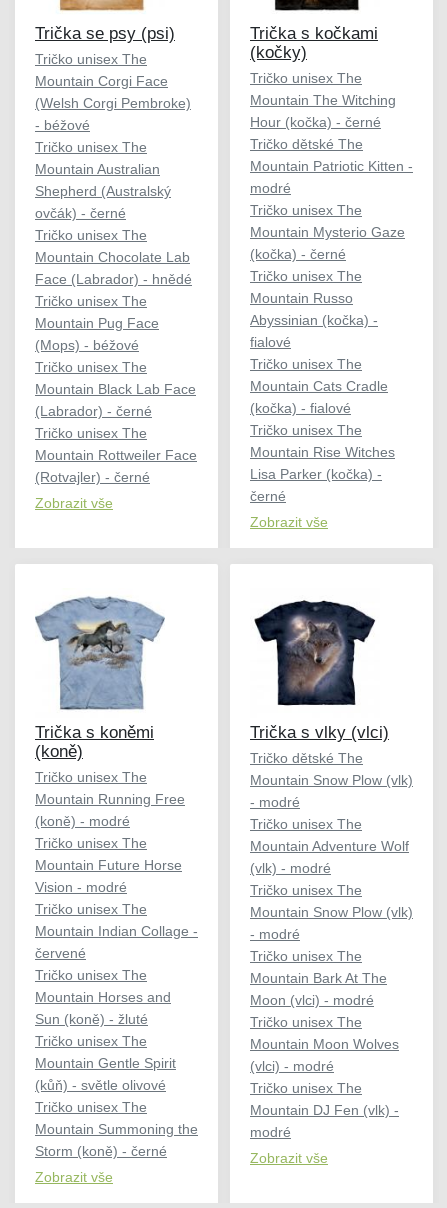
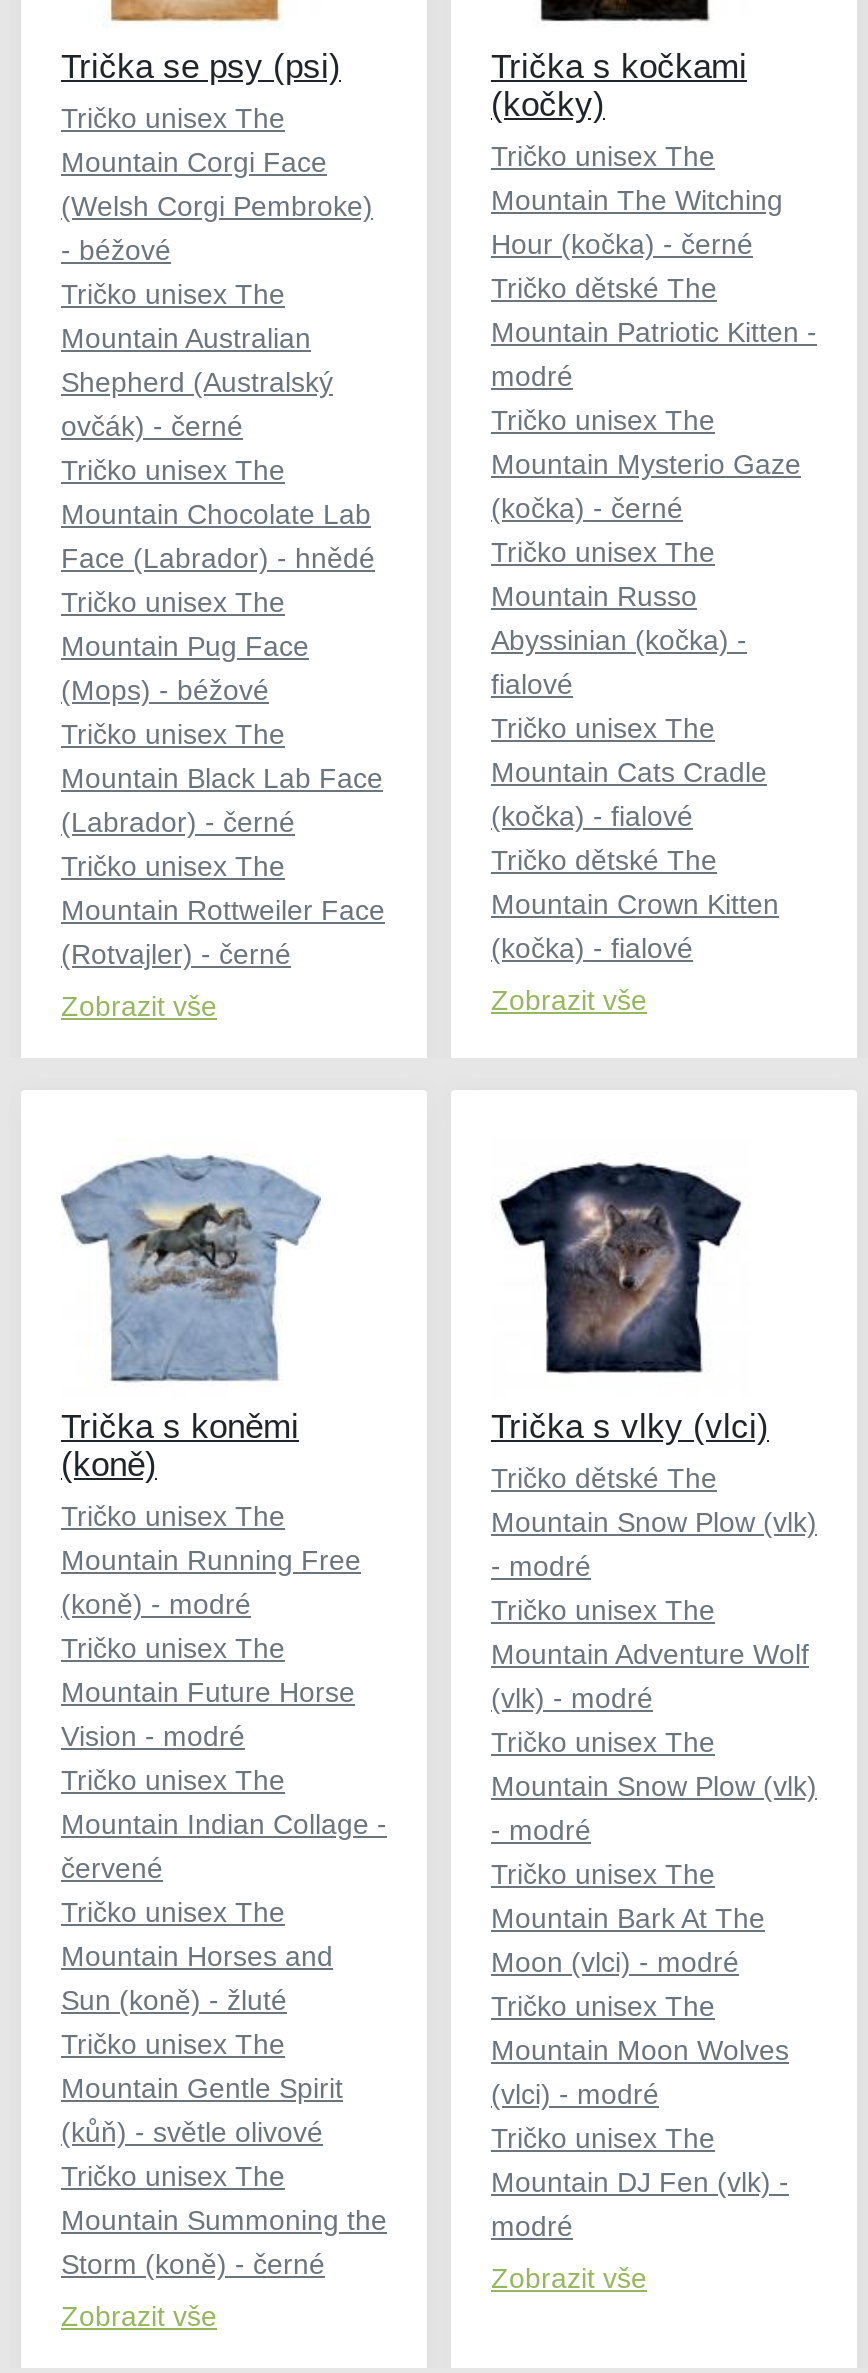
- Tričko unisex The
- Mountain Rise Witches
- Lisa Parker (kočka) -
- černé
+ Tričko dětské The
+ Mountain Crown Kitten
+ (kočka) - fialové
